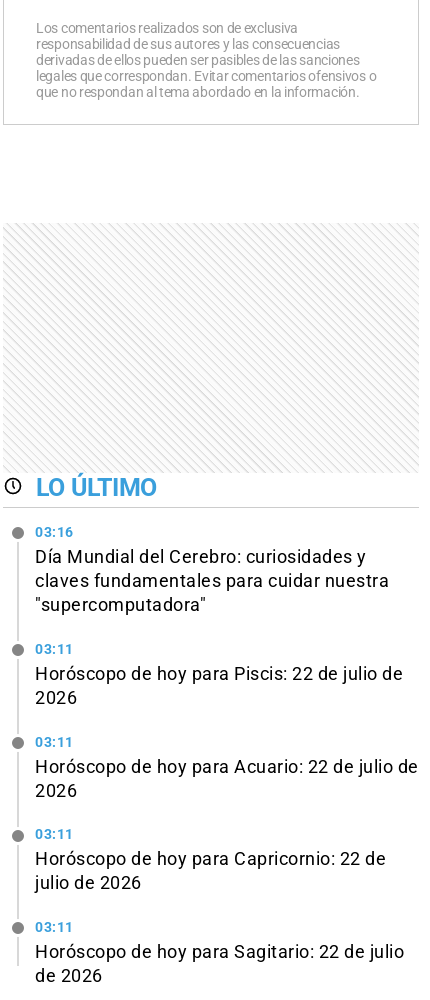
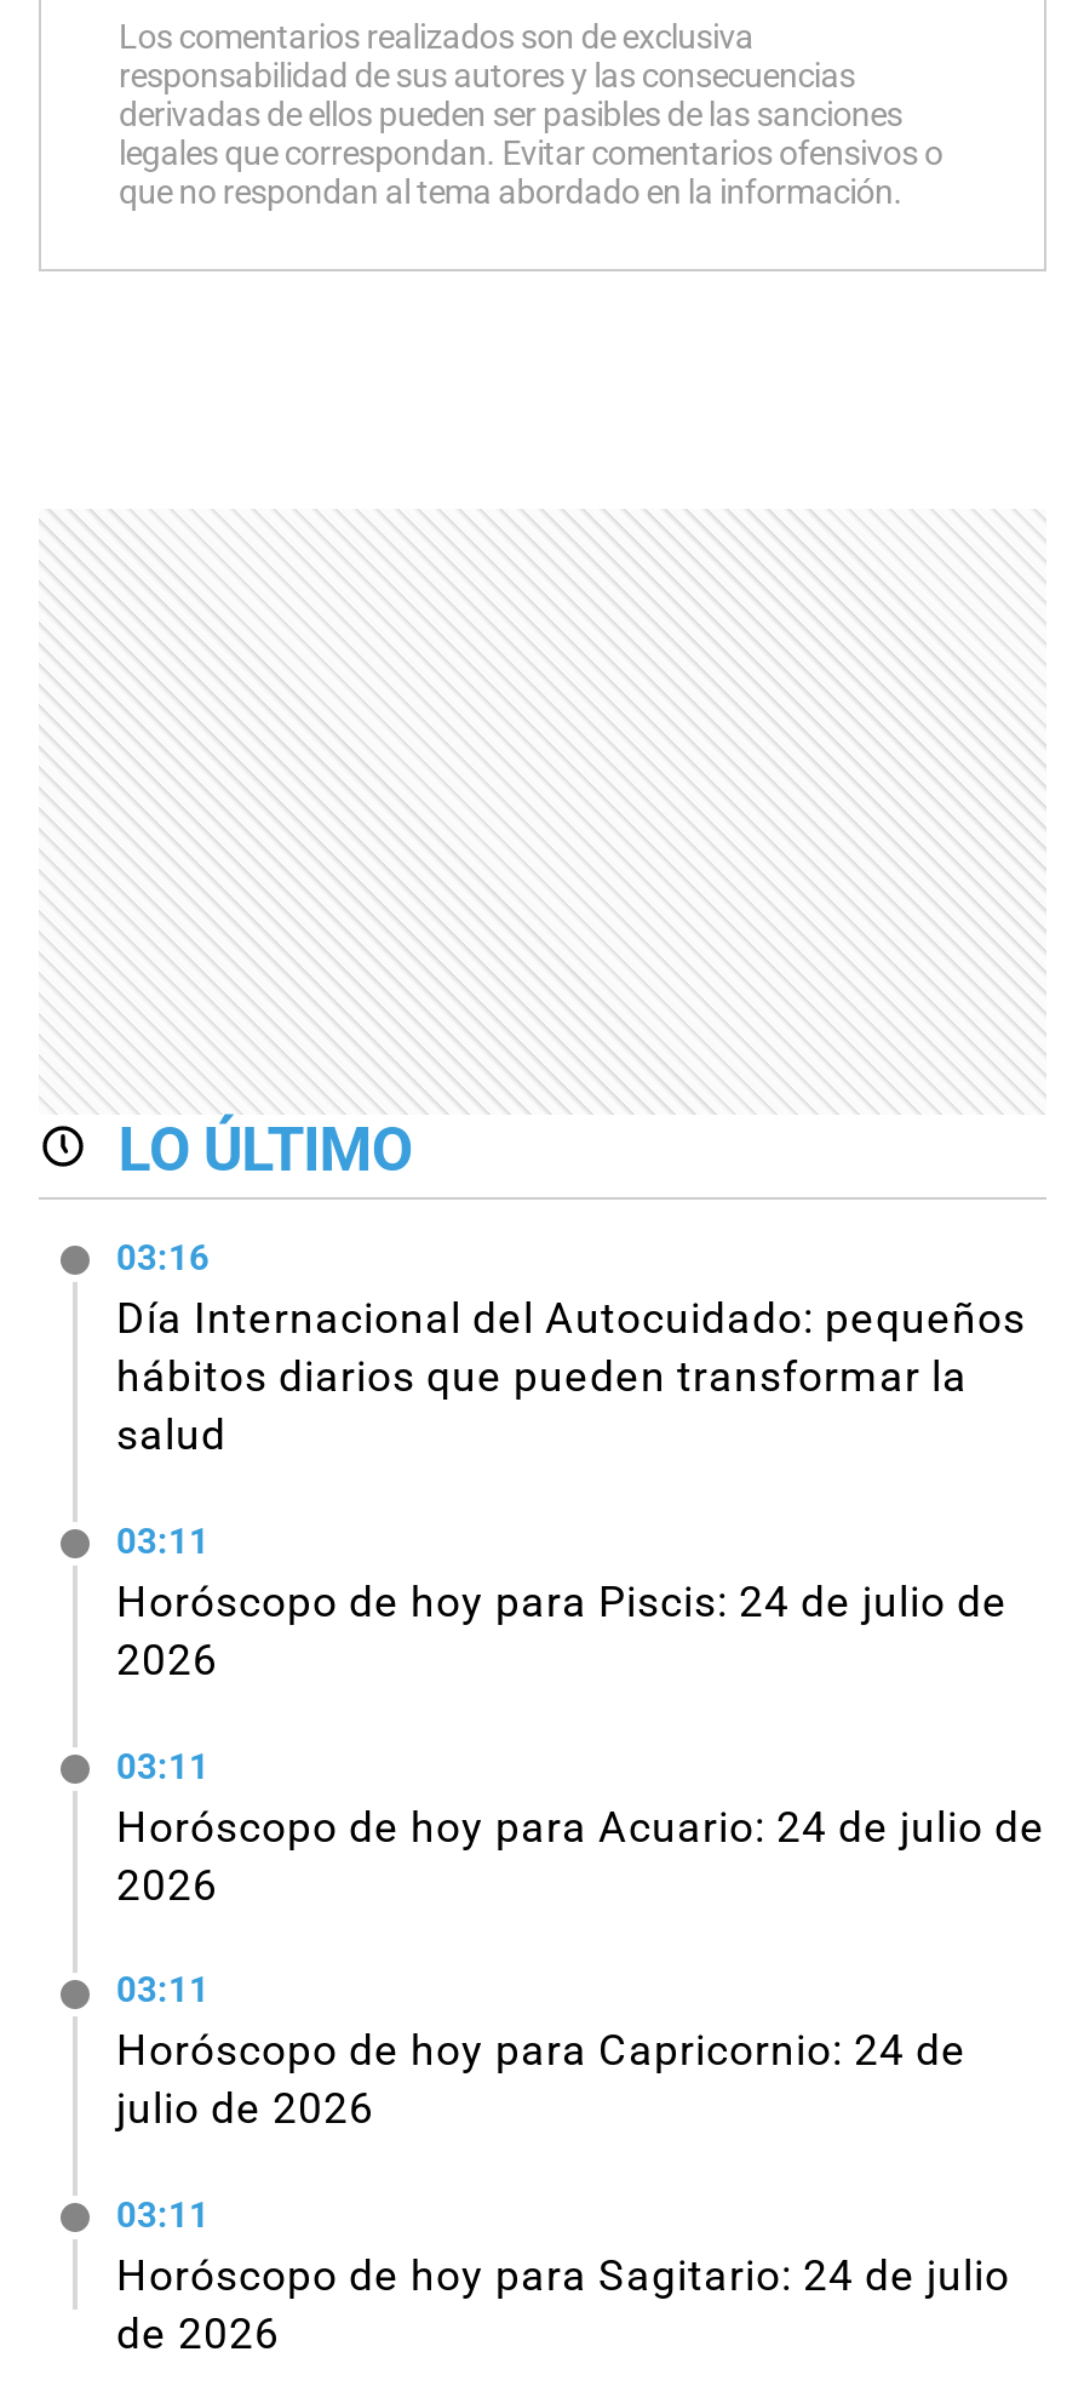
- Día Mundial del Cerebro: curiosidades y
- claves fundamentales para cuidar nuestra
- "supercomputadora"
+ Día Internacional del Autocuidado: pequeños
+ hábitos diarios que pueden transformar la
+ salud

- Horóscopo de hoy para Piscis: 22 de julio de
+ Horóscopo de hoy para Piscis: 24 de julio de

- Horóscopo de hoy para Acuario: 22 de julio de
+ Horóscopo de hoy para Acuario: 24 de julio de

- Horóscopo de hoy para Capricornio: 22 de
+ Horóscopo de hoy para Capricornio: 24 de

- Horóscopo de hoy para Sagitario: 22 de julio
+ Horóscopo de hoy para Sagitario: 24 de julio
